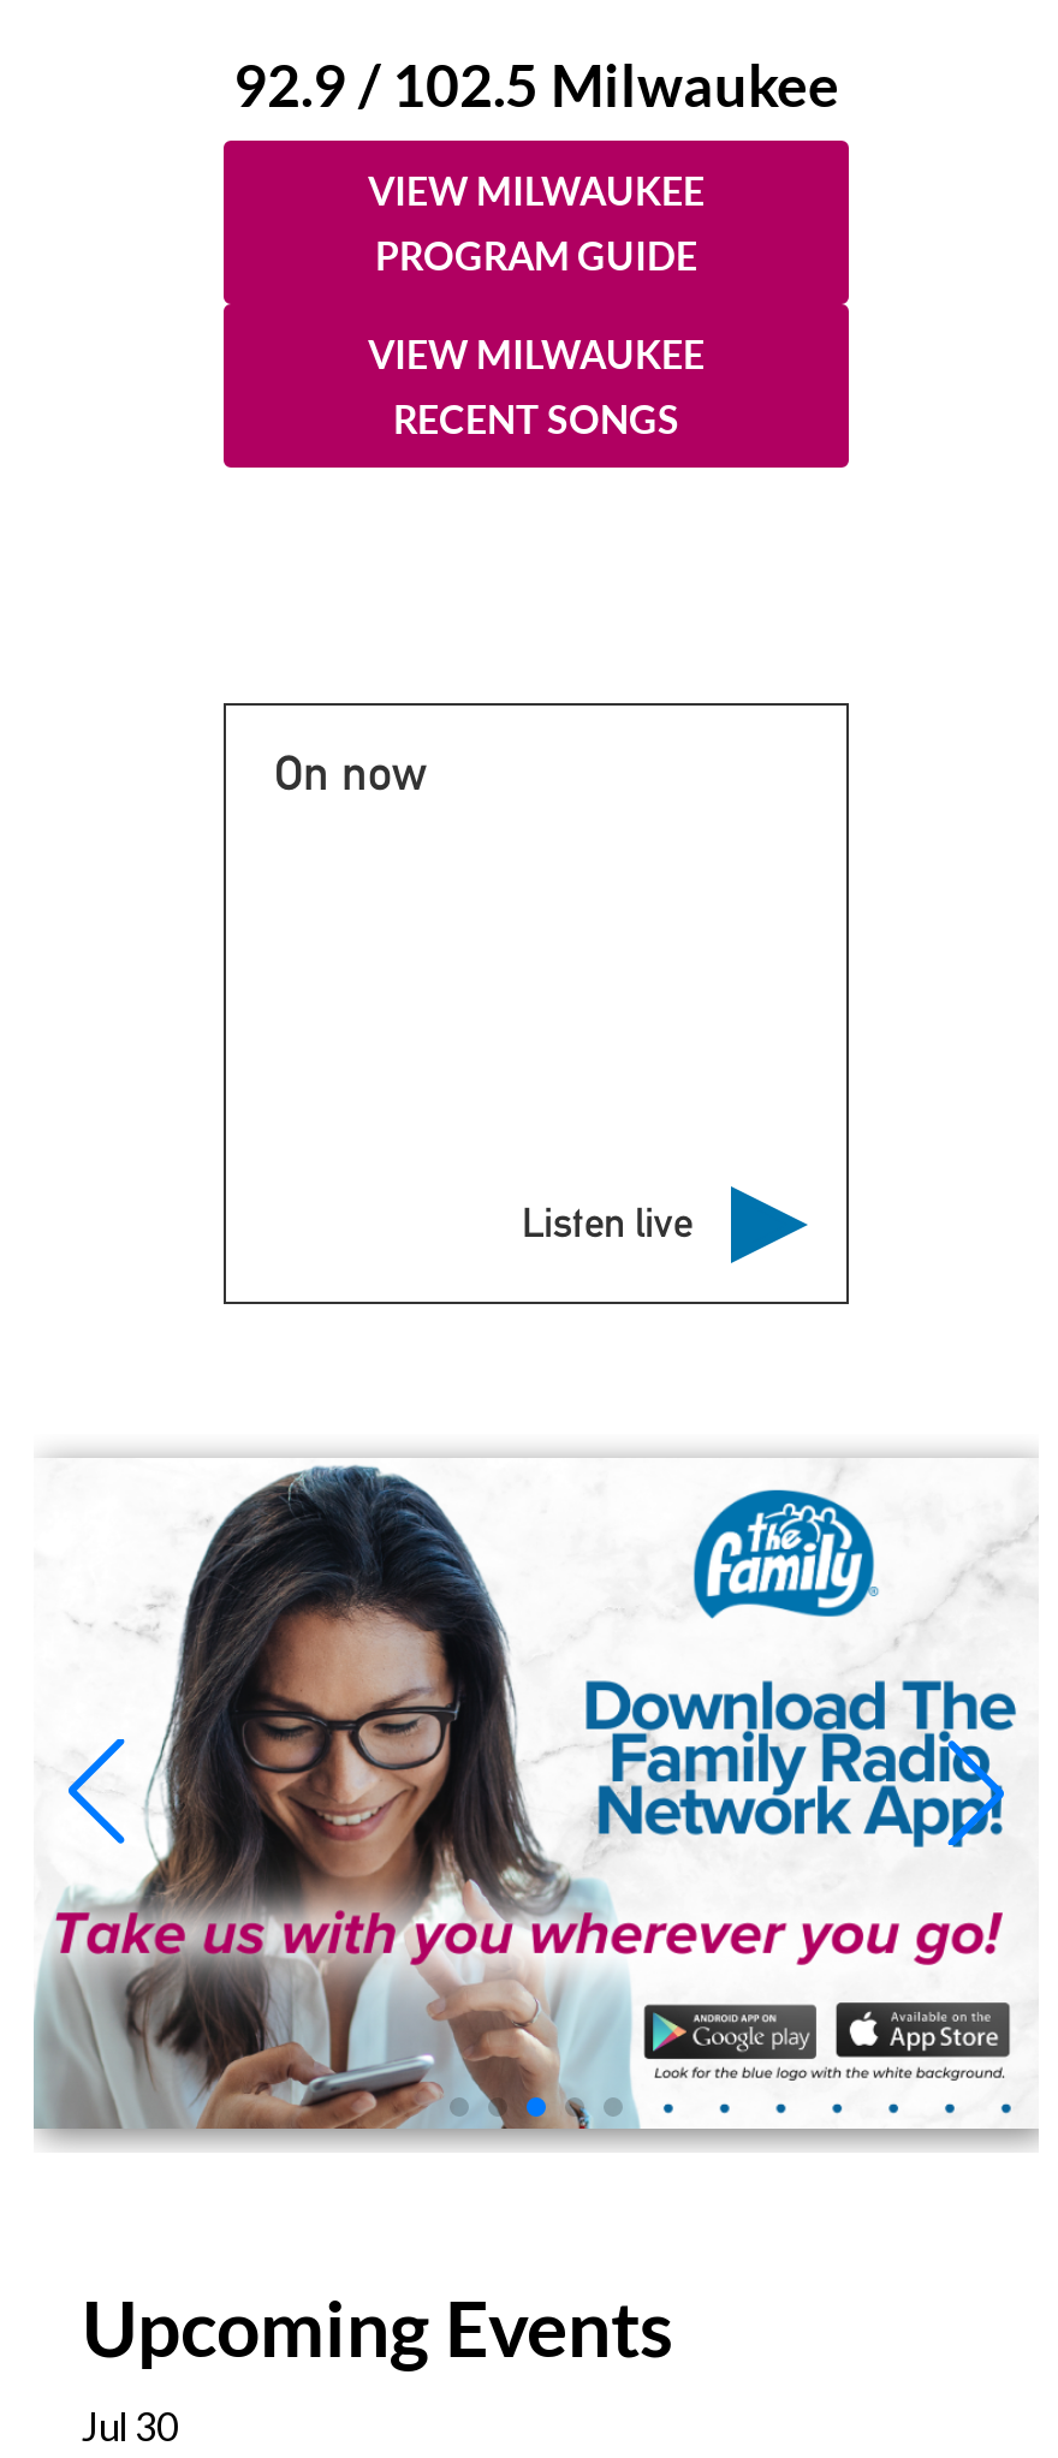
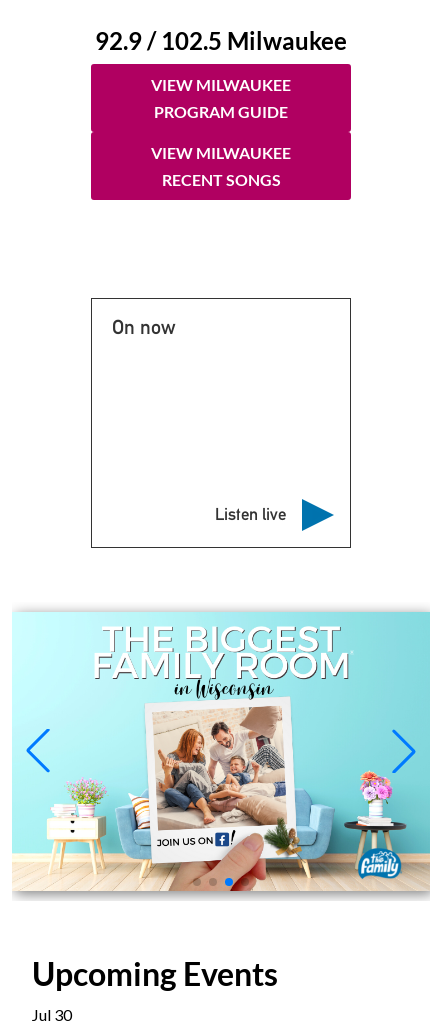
- [image]
+ [image]
